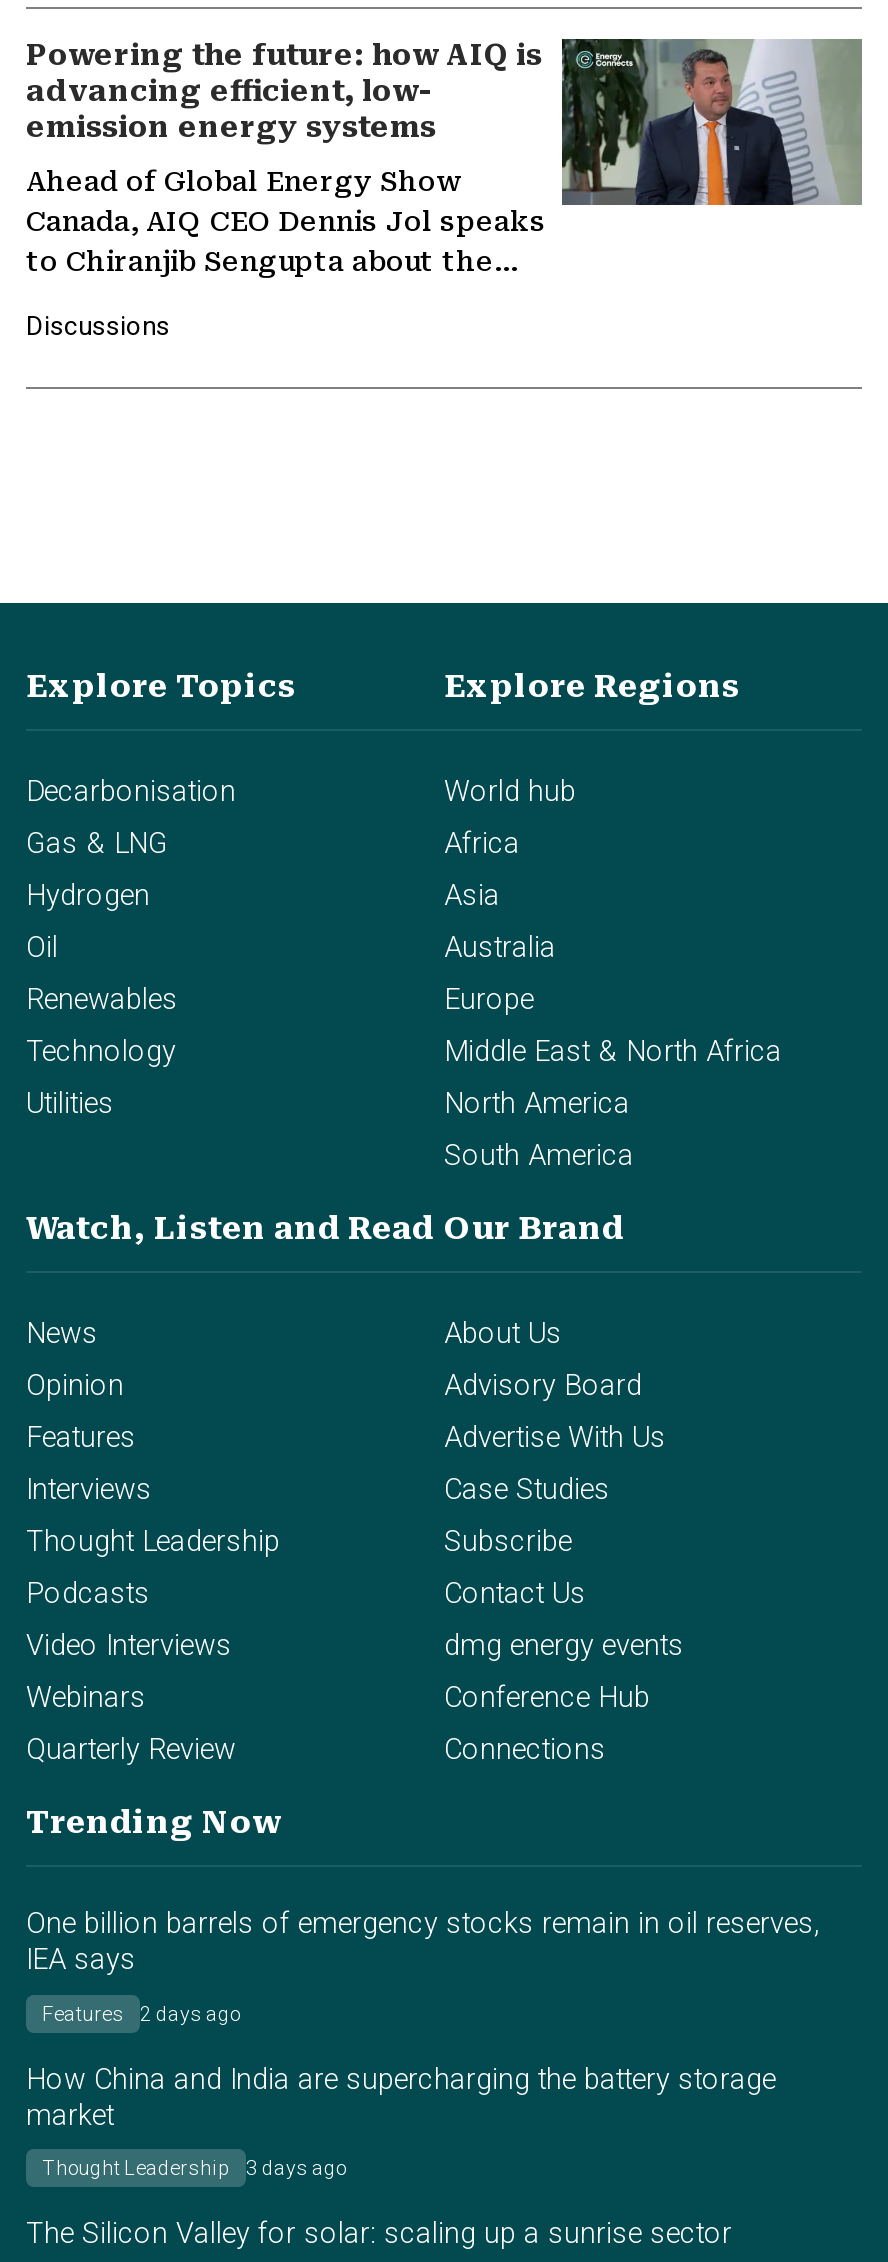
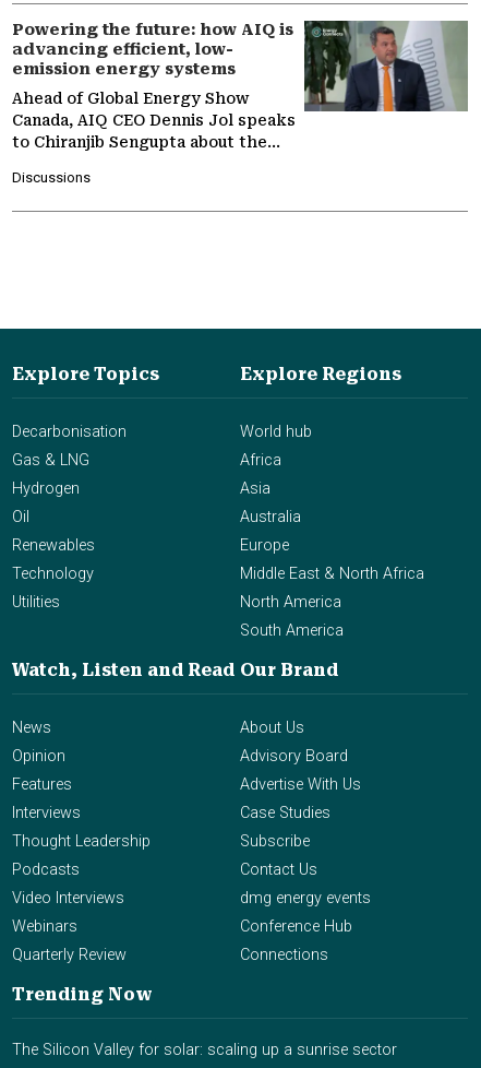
- One billion barrels of emergency stocks remain in oil reserves,
- IEA says
- Features
- 2 days ago
- How China and India are supercharging the battery storage
- market
- Thought Leadership
- 3 days ago
